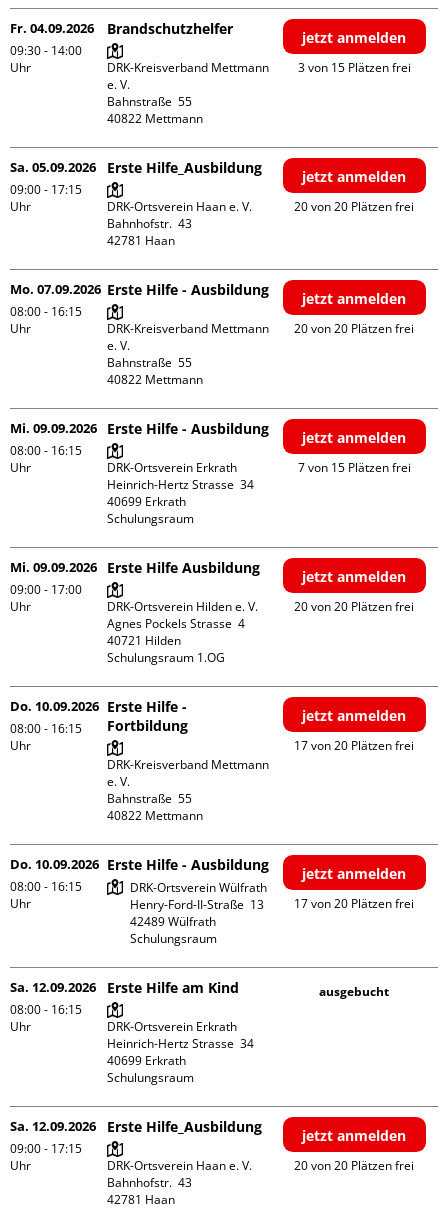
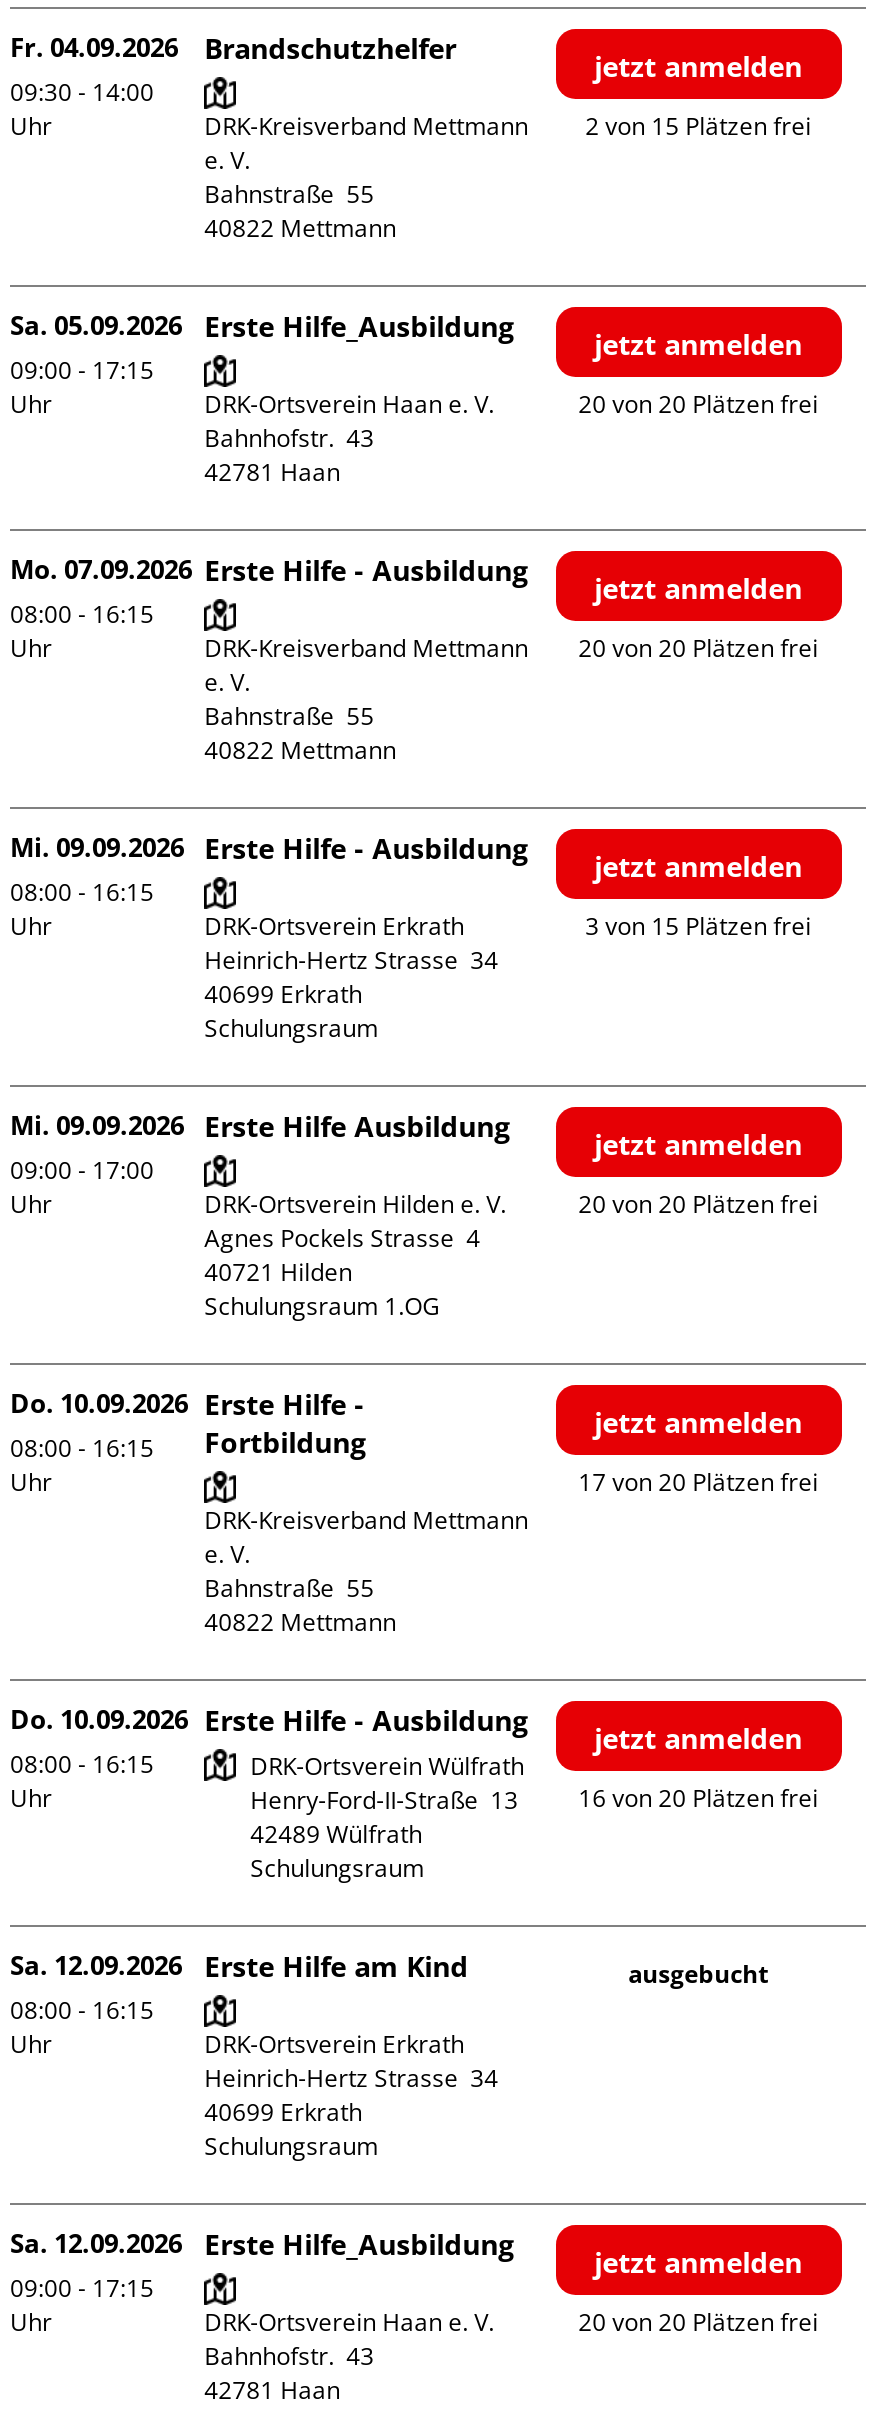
moved down: 3 von 15 Plätzen frei

+ 2 von 15 Plätzen frei

- 7 von 15 Plätzen frei

- 17 von 20 Plätzen frei
+ 16 von 20 Plätzen frei
